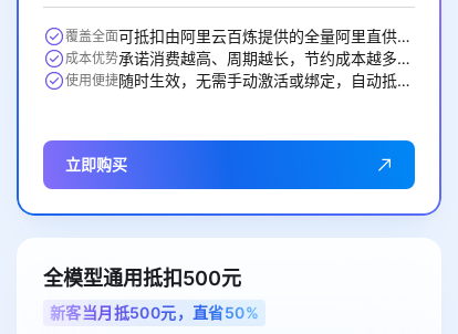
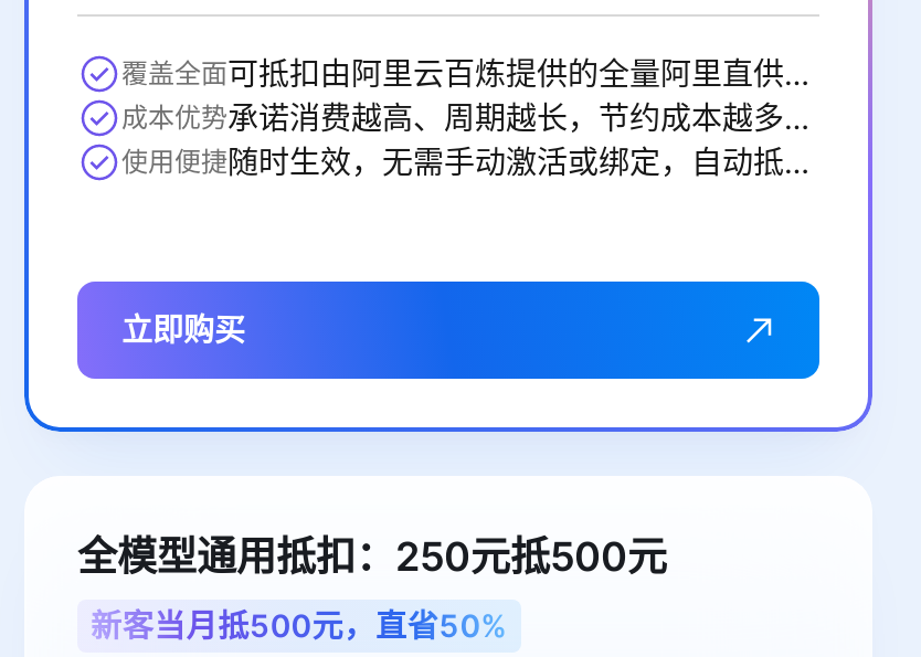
- 全模型通用抵扣500元
+ 全模型通用抵扣：250元抵500元
